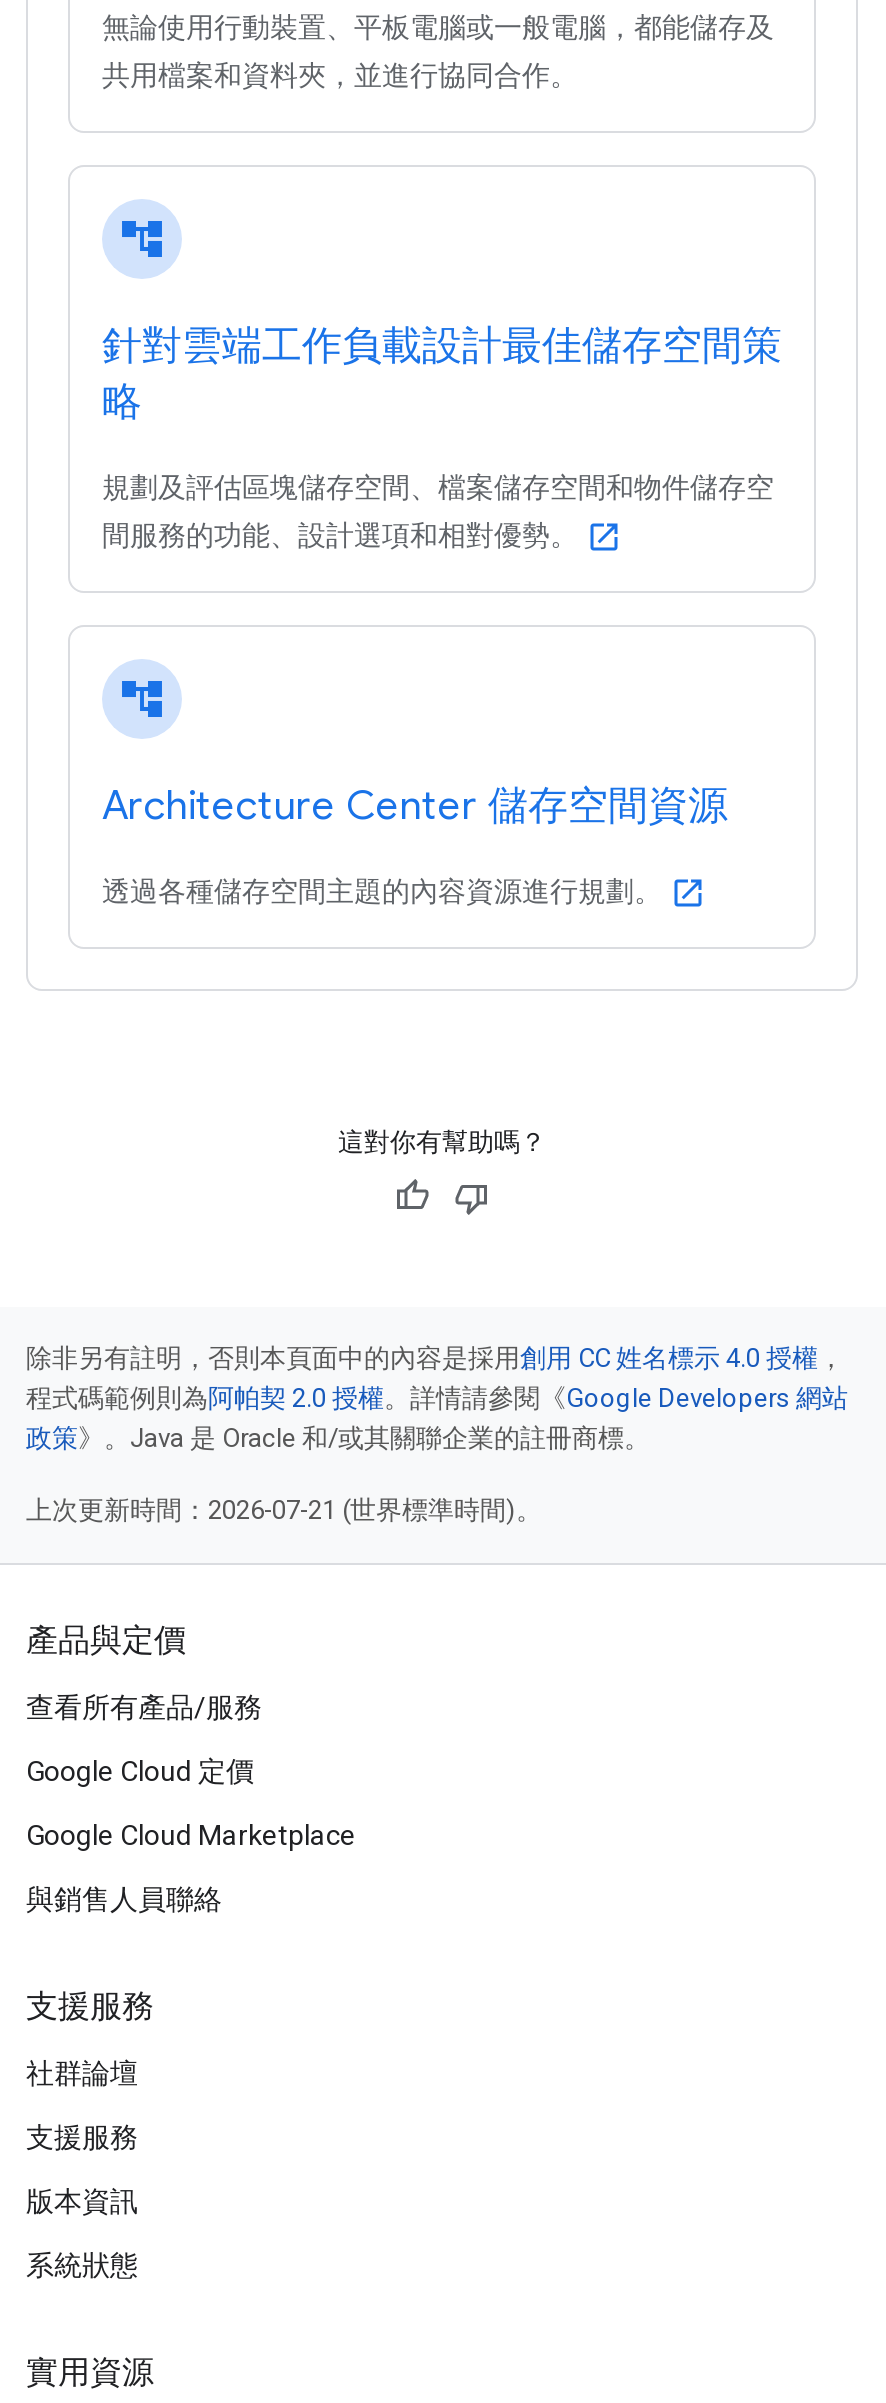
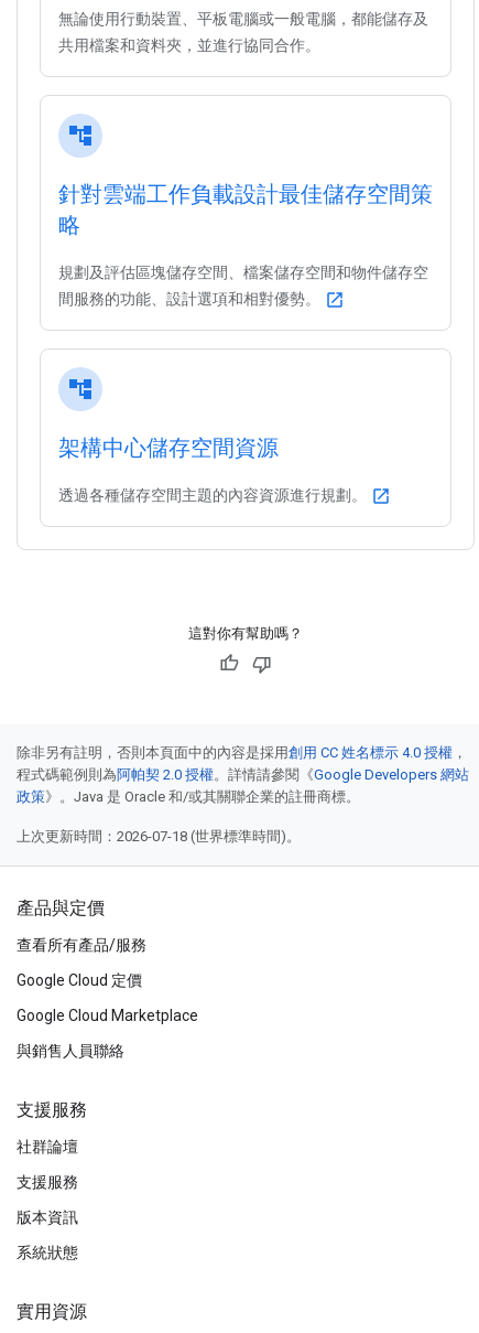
- Architecture Center 儲存空間資源
+ 架構中心儲存空間資源

- 上次更新時間：2026-07-21 (世界標準時間)。
+ 上次更新時間：2026-07-18 (世界標準時間)。
